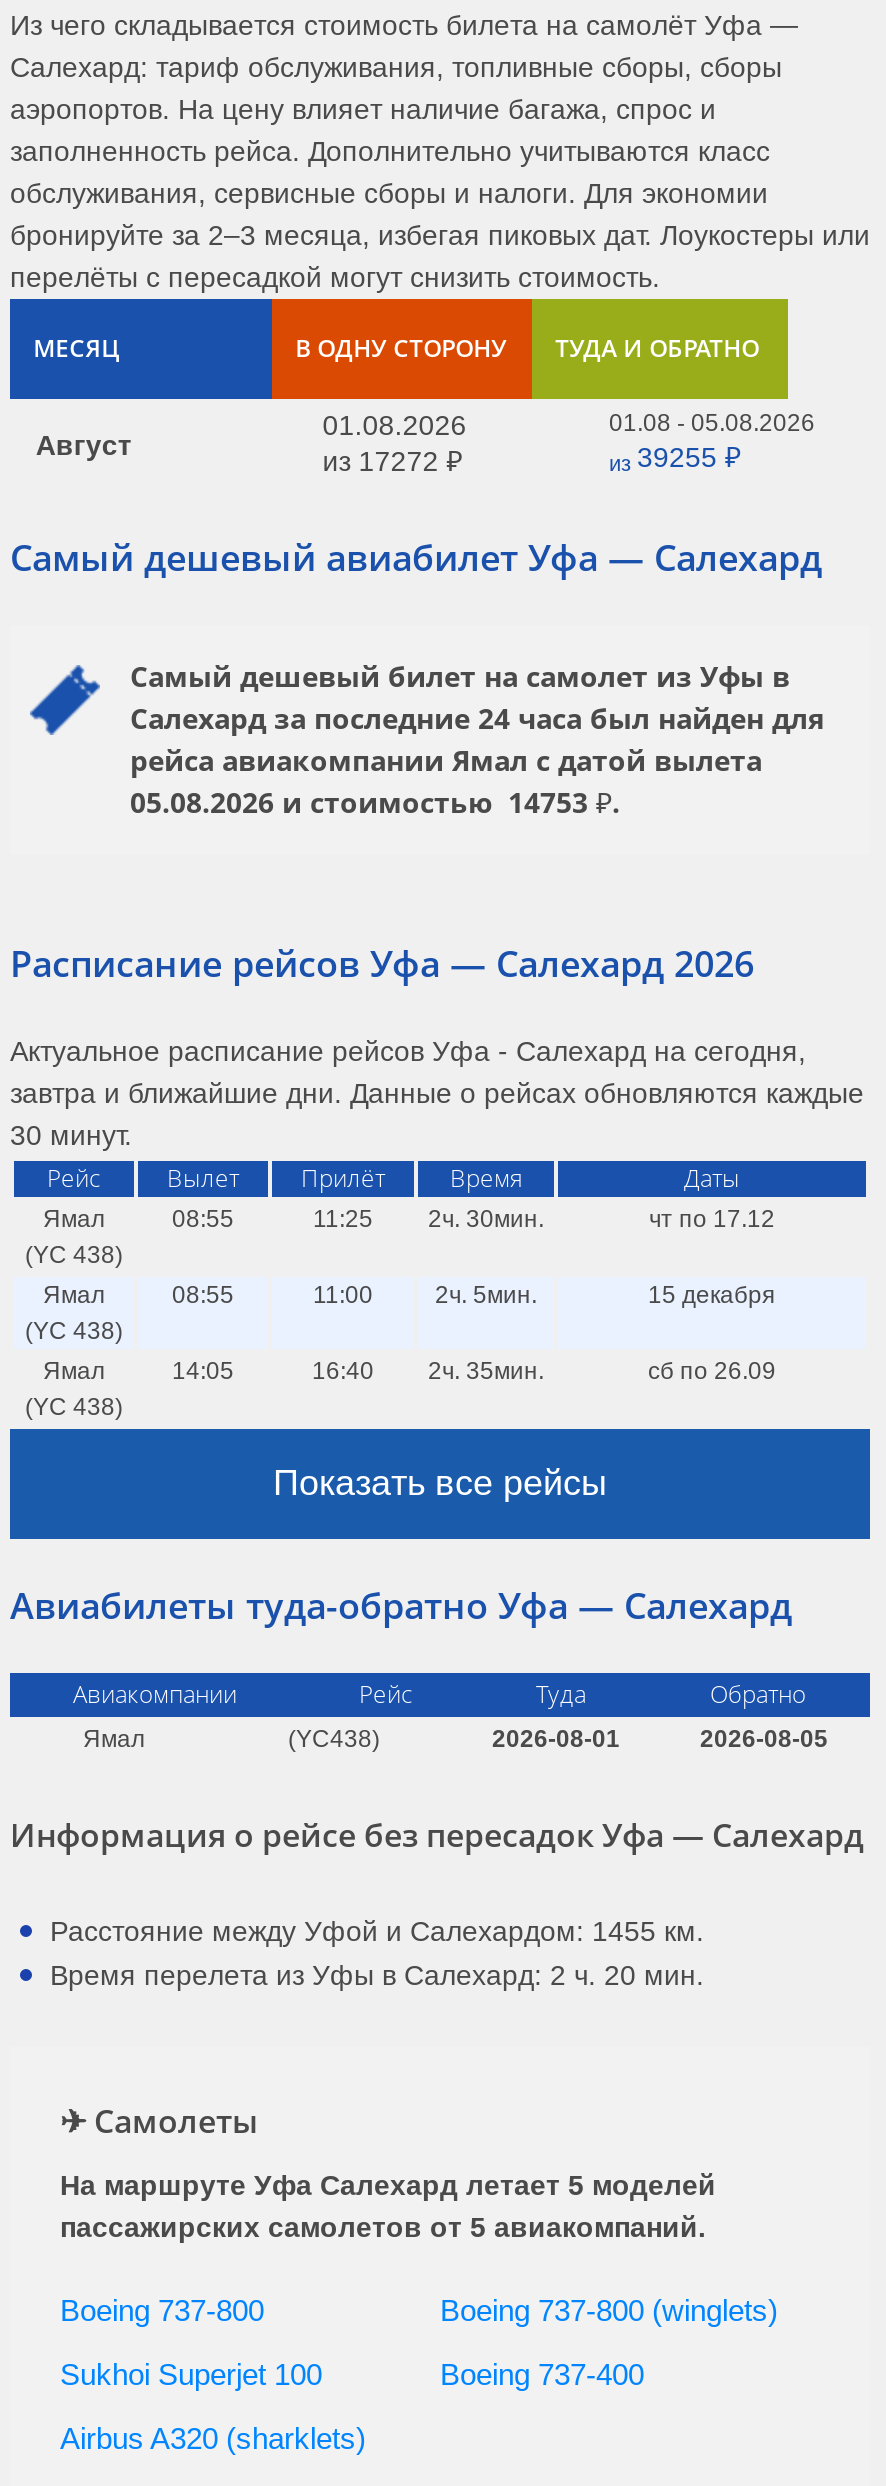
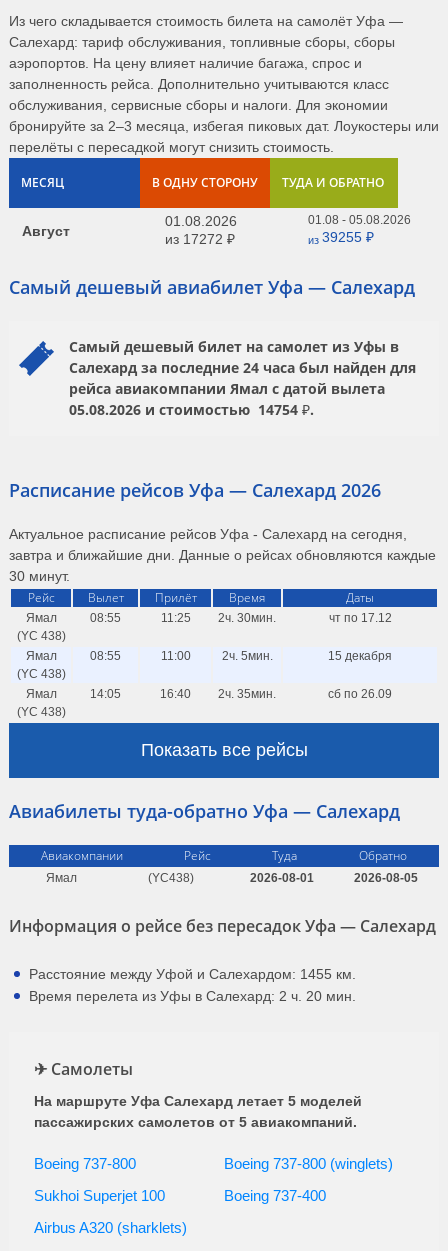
- 05.08.2026 и стоимостью 14753 ₽.
+ 05.08.2026 и стоимостью 14754 ₽.
